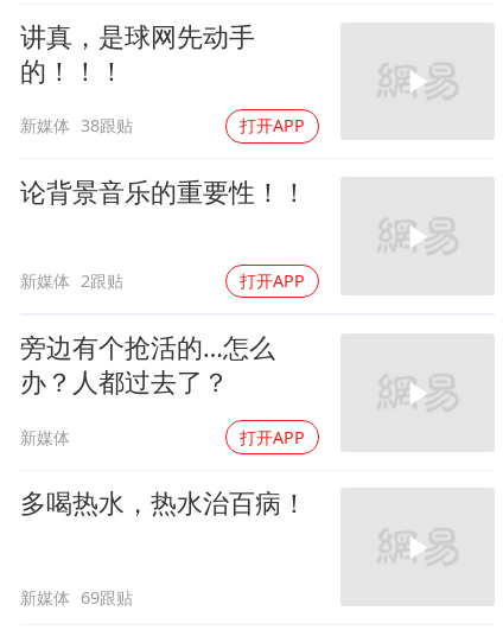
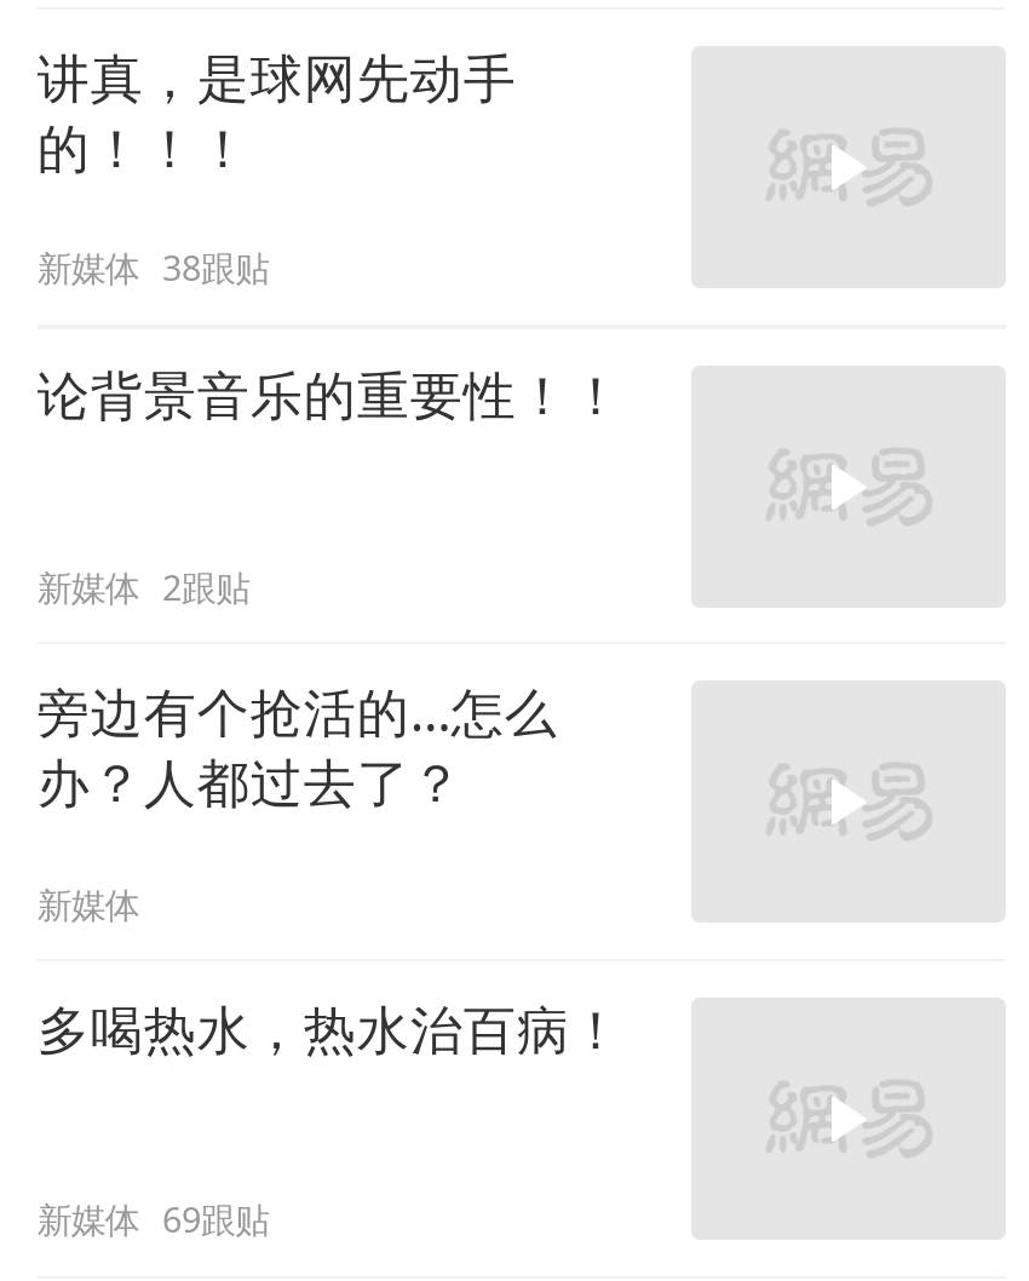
- 打开APP

- 打开APP

- 打开APP
